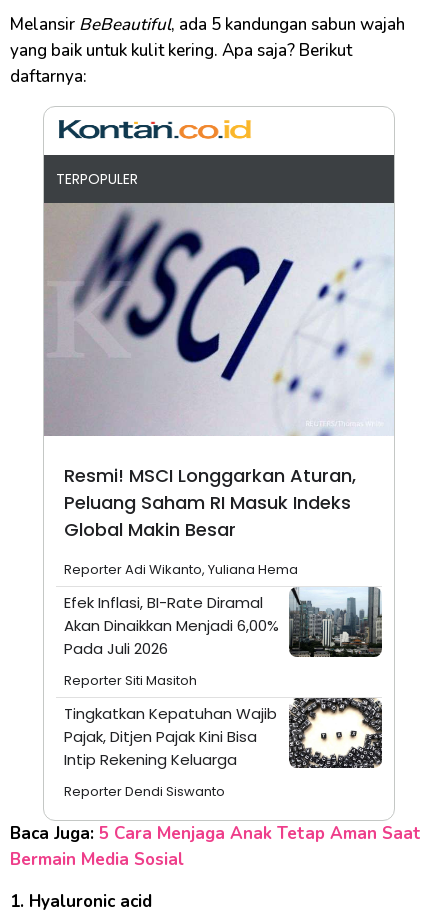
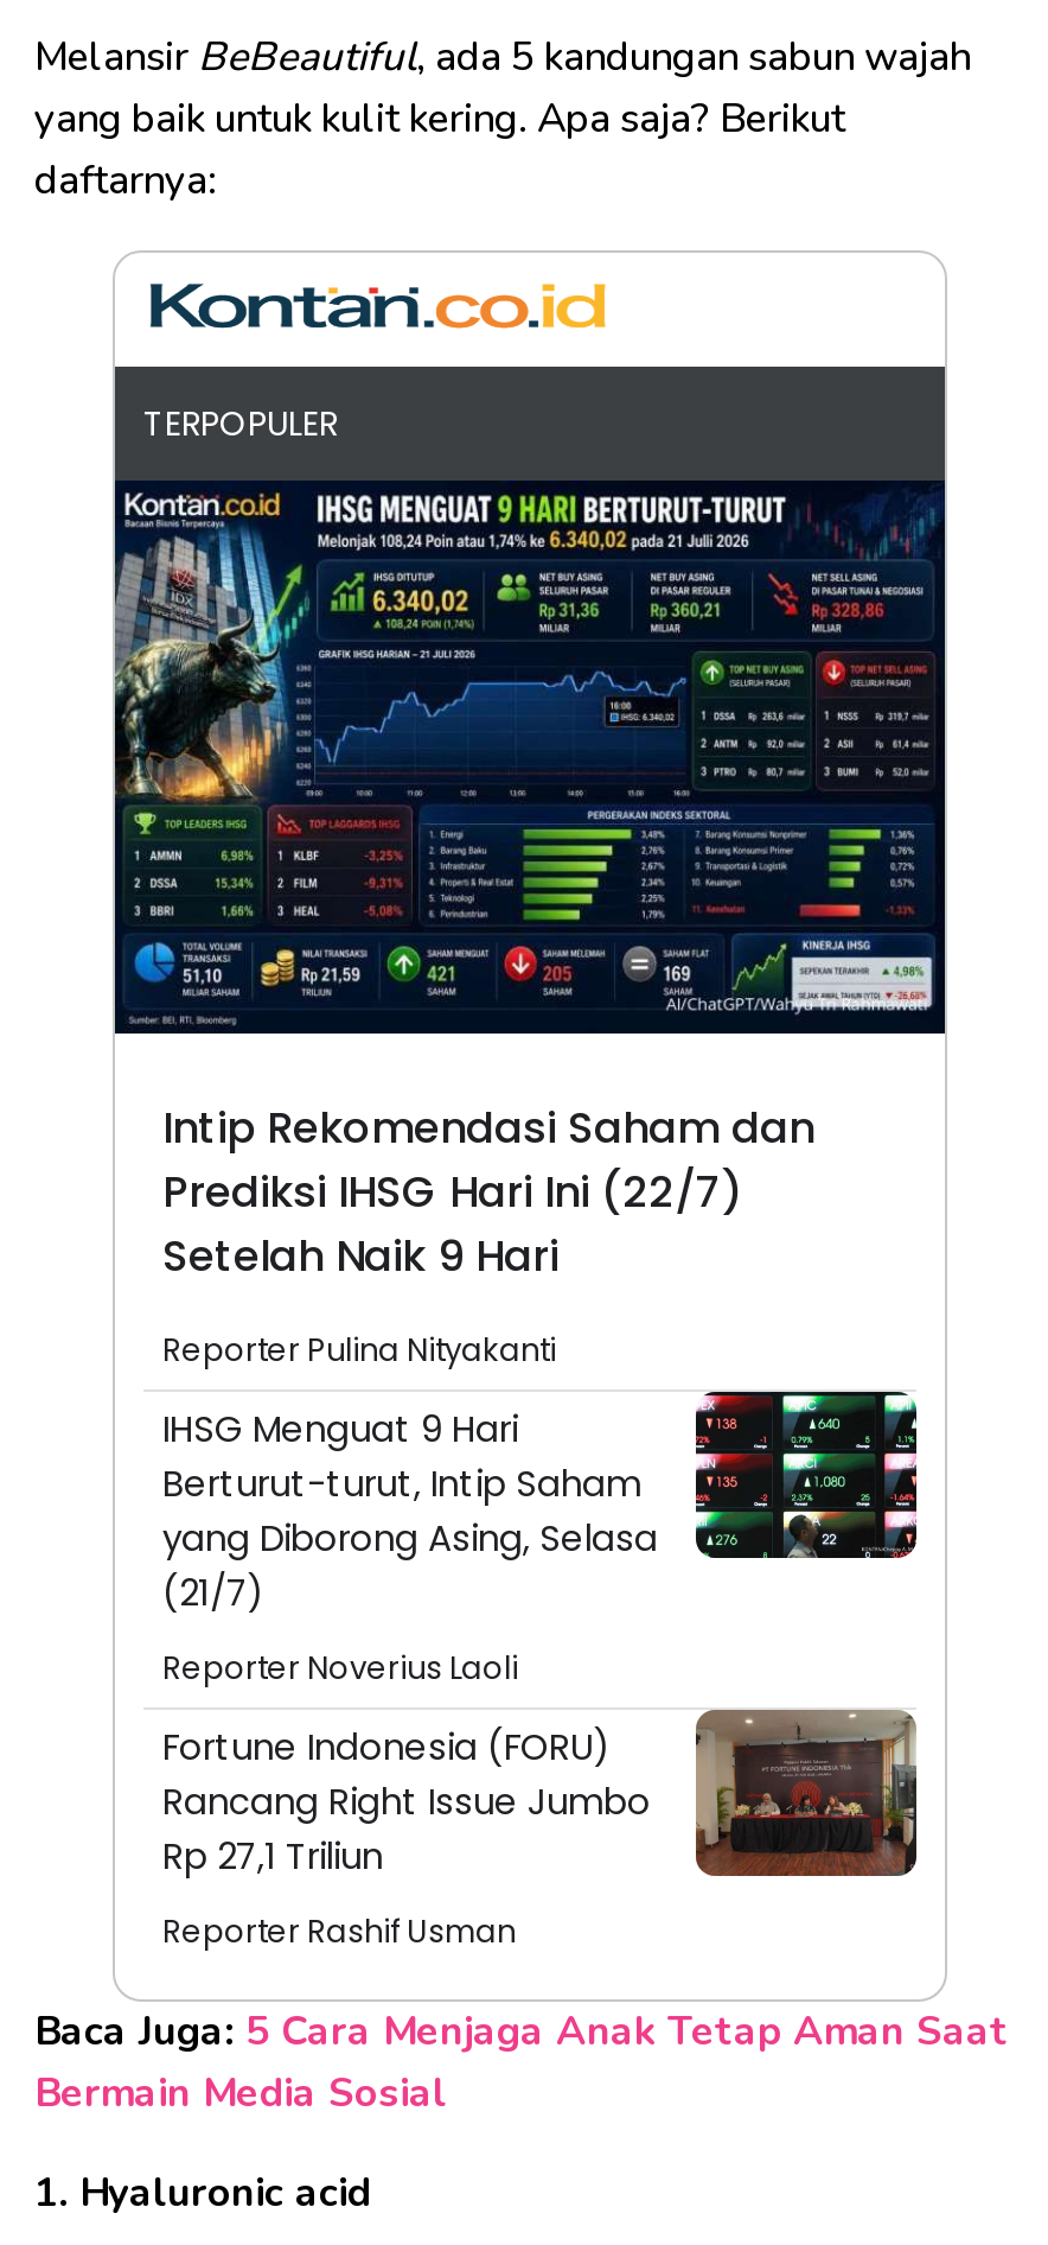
- [image]
- Resmi! MSCI Longgarkan Aturan,
- Peluang Saham RI Masuk Indeks
- Global Makin Besar
+ [image]
+ Intip Rekomendasi Saham dan
+ Prediksi IHSG Hari Ini (22/7)
+ Setelah Naik 9 Hari

- Reporter Adi Wikanto, Yuliana Hema
+ Reporter Pulina Nityakanti

- [image]
- Efek Inflasi, BI-Rate Diramal
- Akan Dinaikkan Menjadi 6,00%
- Pada Juli 2026
+ [image]
+ IHSG Menguat 9 Hari
+ Berturut-turut, Intip Saham
+ yang Diborong Asing, Selasa
+ (21/7)

- Reporter Siti Masitoh
+ Reporter Noverius Laoli

- [image]
- Tingkatkan Kepatuhan Wajib
- Pajak, Ditjen Pajak Kini Bisa
- Intip Rekening Keluarga
+ [image]
+ Fortune Indonesia (FORU)
+ Rancang Right Issue Jumbo
+ Rp 27,1 Triliun

- Reporter Dendi Siswanto
+ Reporter Rashif Usman
